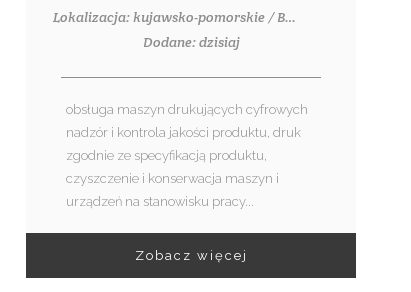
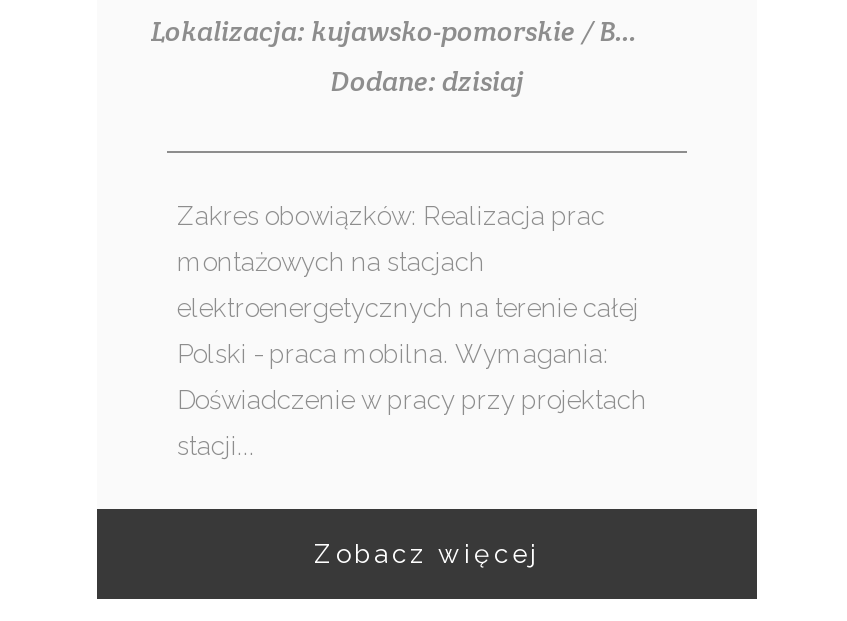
- obsługa maszyn drukujących cyfrowych
- nadzór i kontrola jakości produktu, druk
- zgodnie ze specyfikacją produktu,
- czyszczenie i konserwacja maszyn i
- urządzeń na stanowisku pracy...
+ Zakres obowiązków: Realizacja prac
+ montażowych na stacjach
+ elektroenergetycznych na terenie całej
+ Polski - praca mobilna. Wymagania:
+ Doświadczenie w pracy przy projektach
+ stacji...
